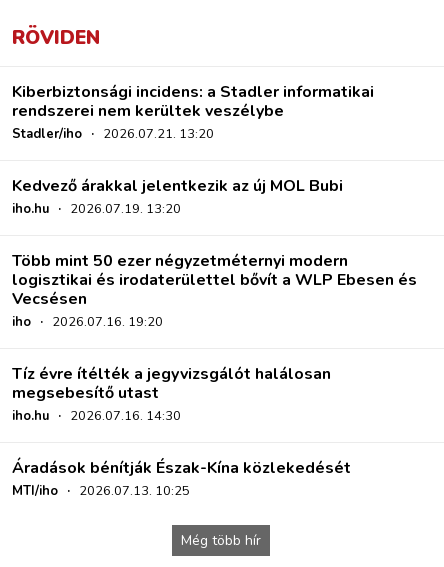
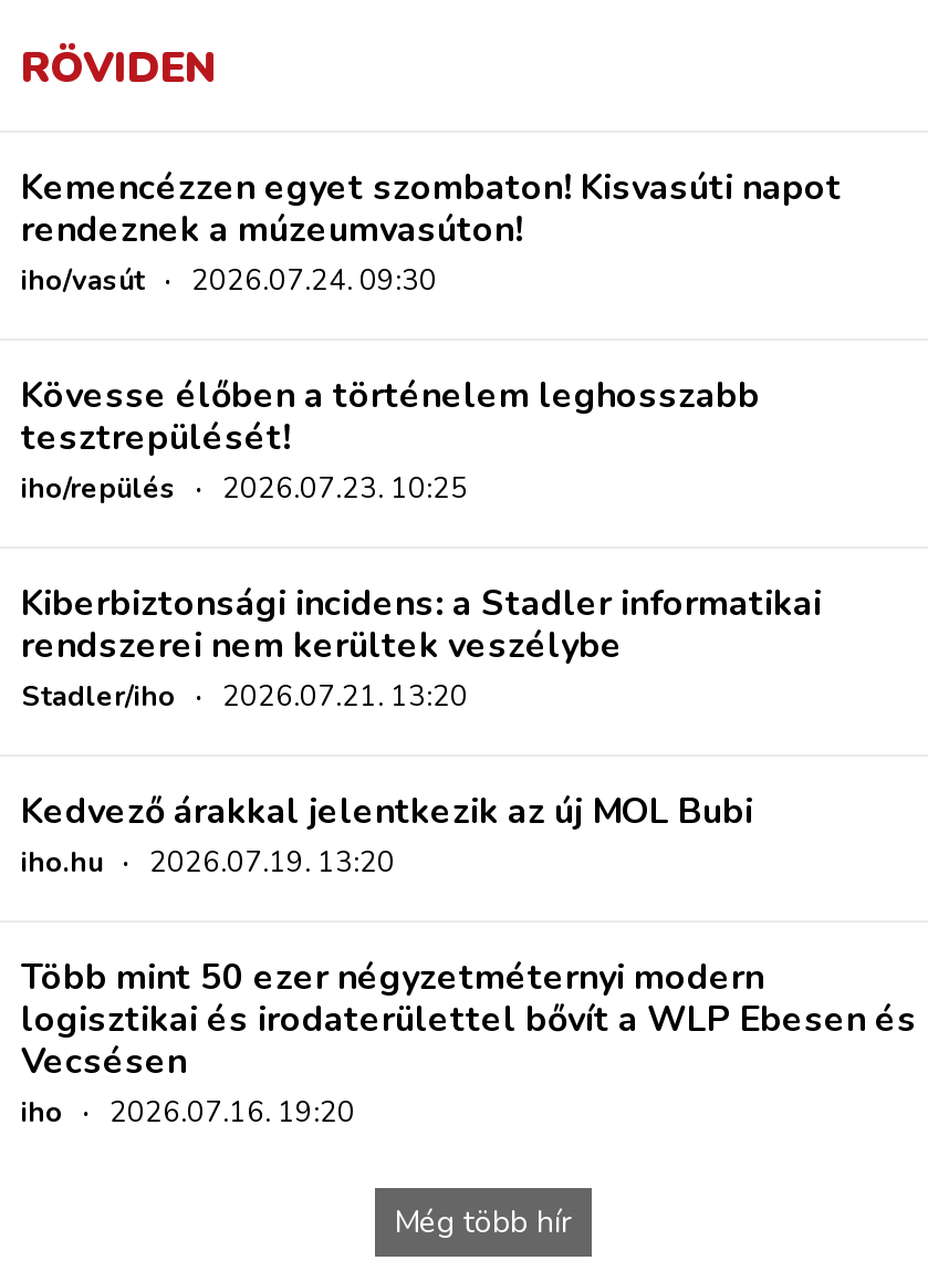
+ Kemencézzen egyet szombaton! Kisvasúti napot
+ rendeznek a múzeumvasúton!
+ iho/vasút · 2026.07.24. 09:30
+ Kövesse élőben a történelem leghosszabb
+ tesztrepülését!
+ iho/repülés · 2026.07.23. 10:25

moved down: Kiberbiztonsági incidens: a Stadler informatikai | rendszerei nem kerültek veszélybe | Stadler/iho · 2026.07.21. 13:20 | ... | Vecsésen | iho · 2026.07.16. 19:20

- Tíz évre ítélték a jegyvizsgálót halálosan
- megsebesítő utast
- iho.hu · 2026.07.16. 14:30
- Áradások bénítják Észak-Kína közlekedését
- MTI/iho · 2026.07.13. 10:25
